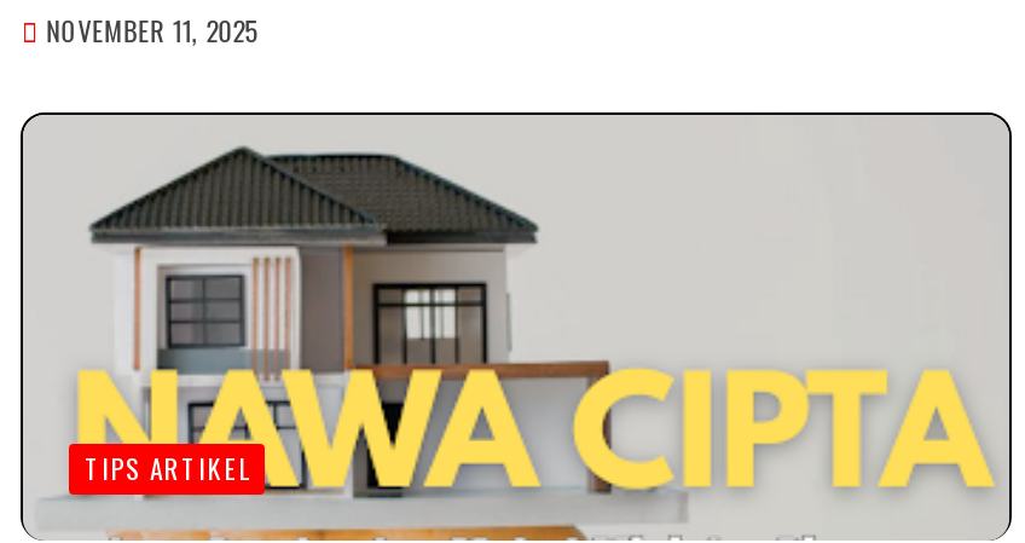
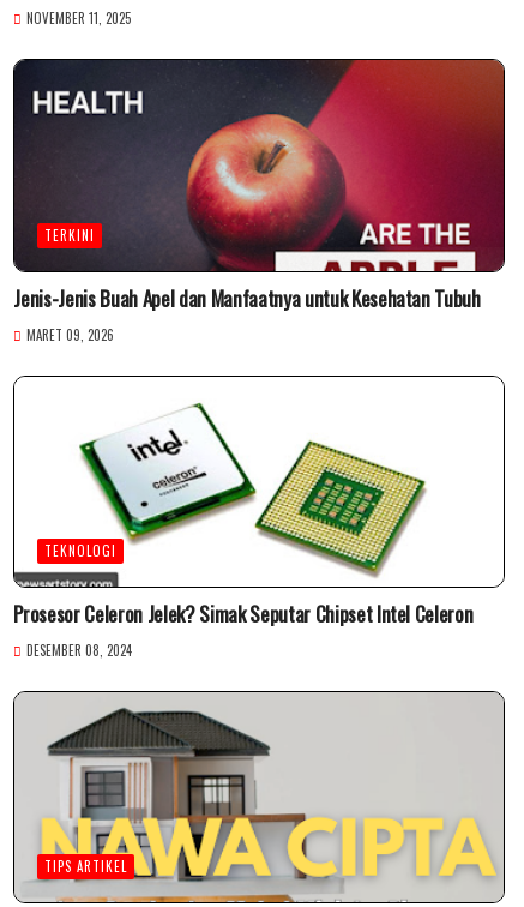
+ [image]
+ TEKNOLOGI
+ Prosesor Celeron Jelek? Simak Seputar Chipset Intel Celeron
+ DESEMBER 08, 2024

+ [image]
+ TERKINI
+ Jenis-Jenis Buah Apel dan Manfaatnya untuk Kesehatan Tubuh
+ MARET 09, 2026
